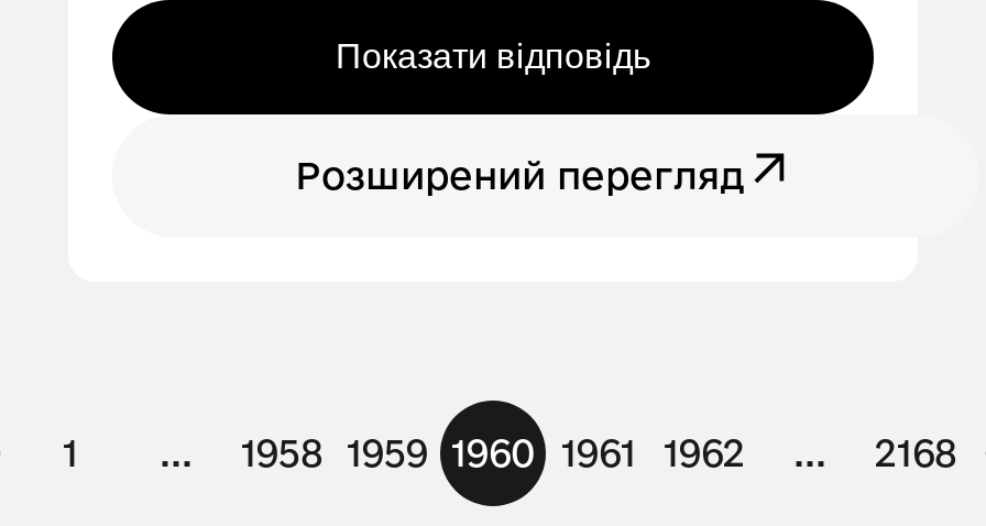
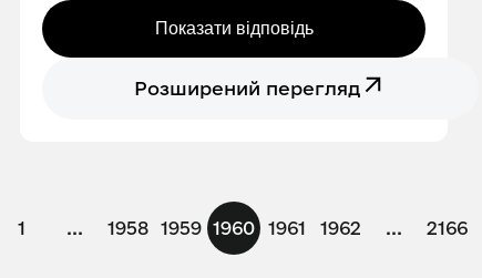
- 2168
+ 2166
